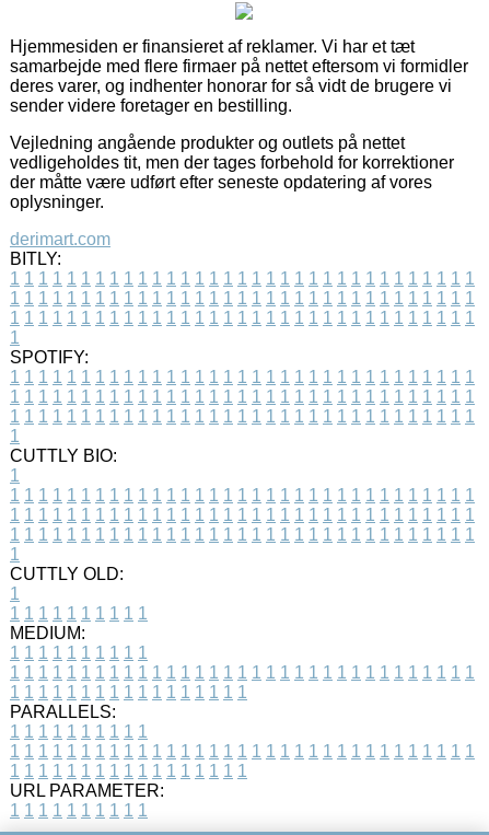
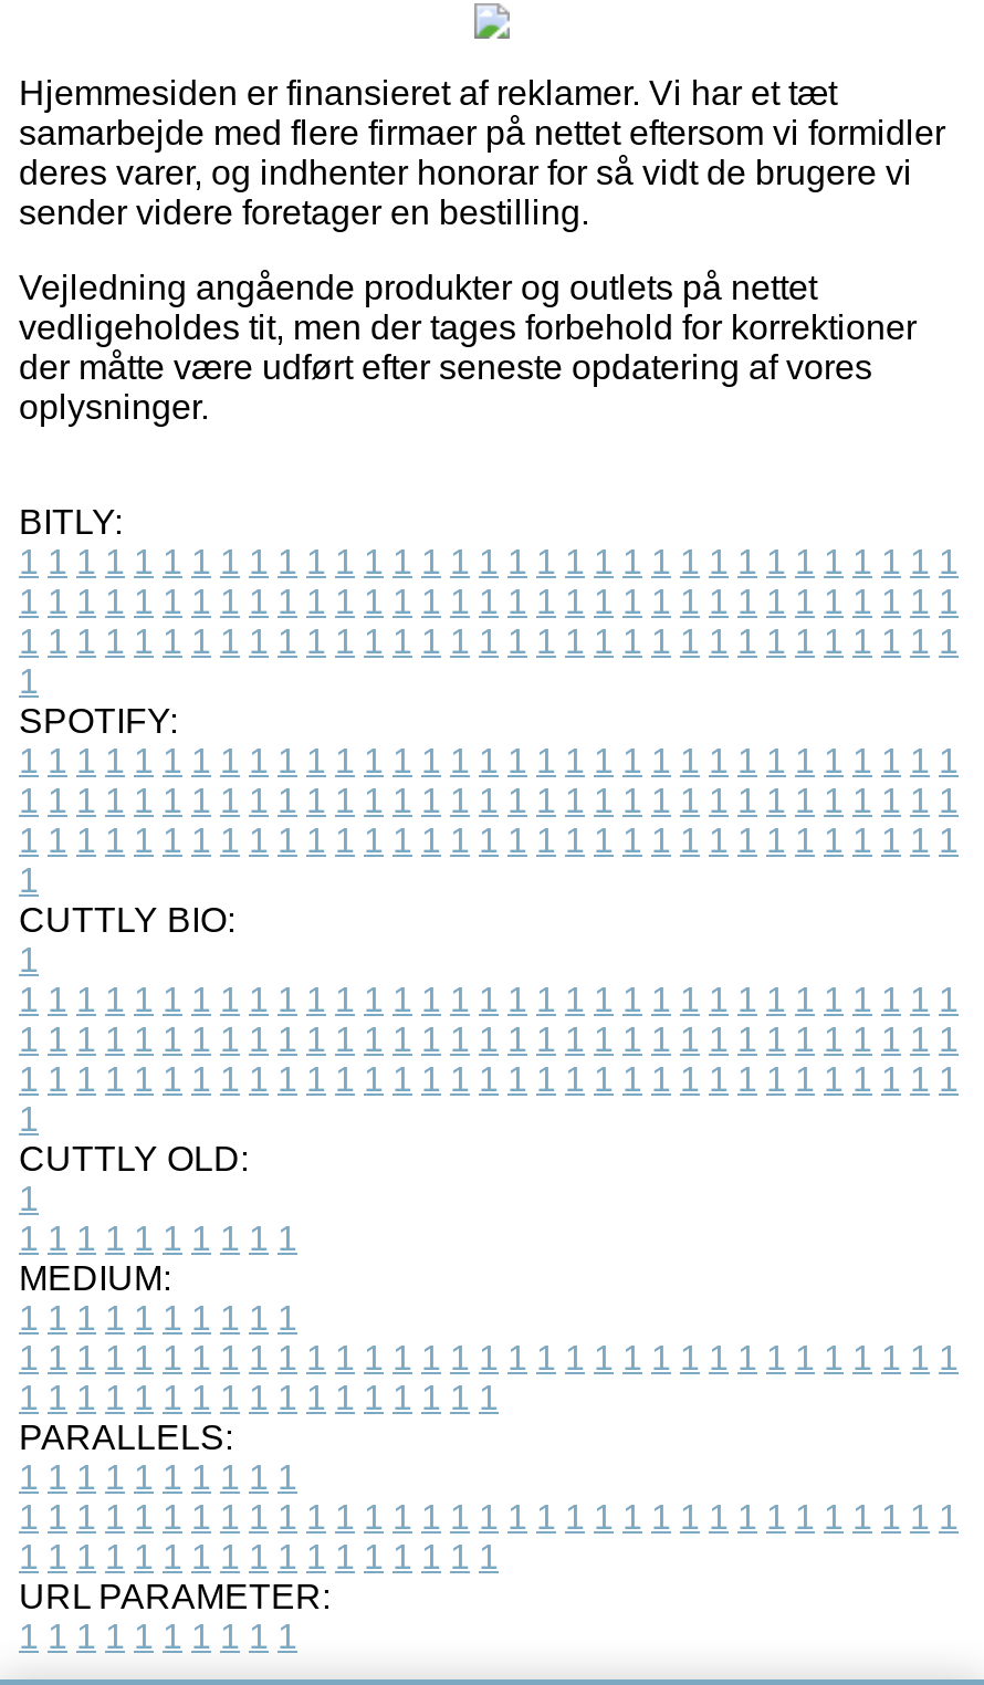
- derimart.com
